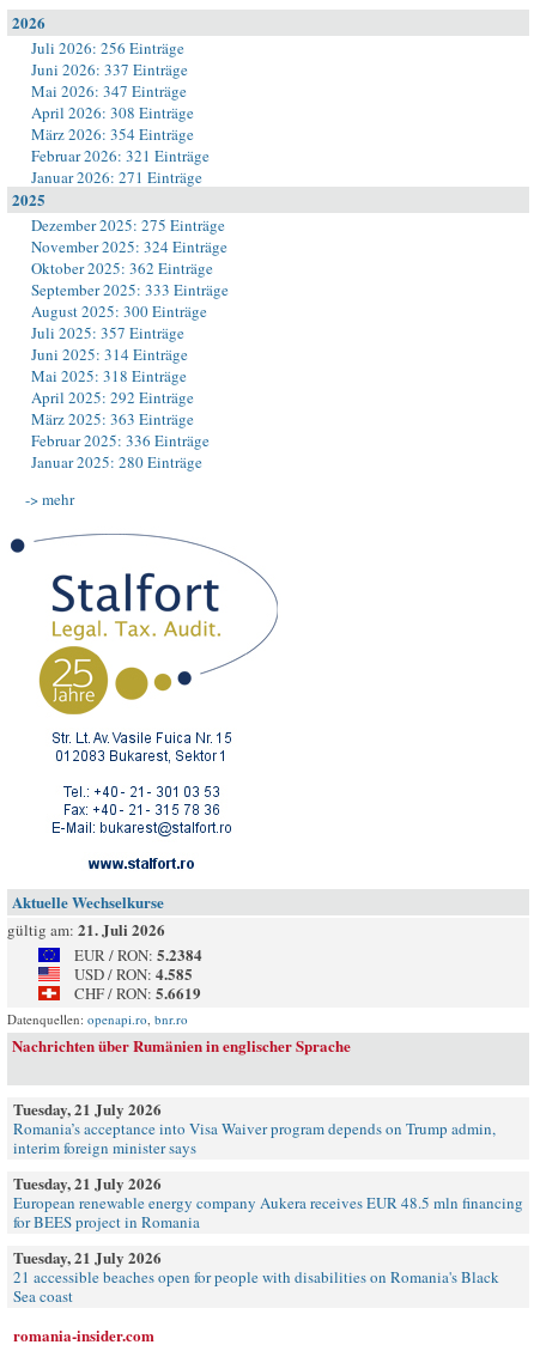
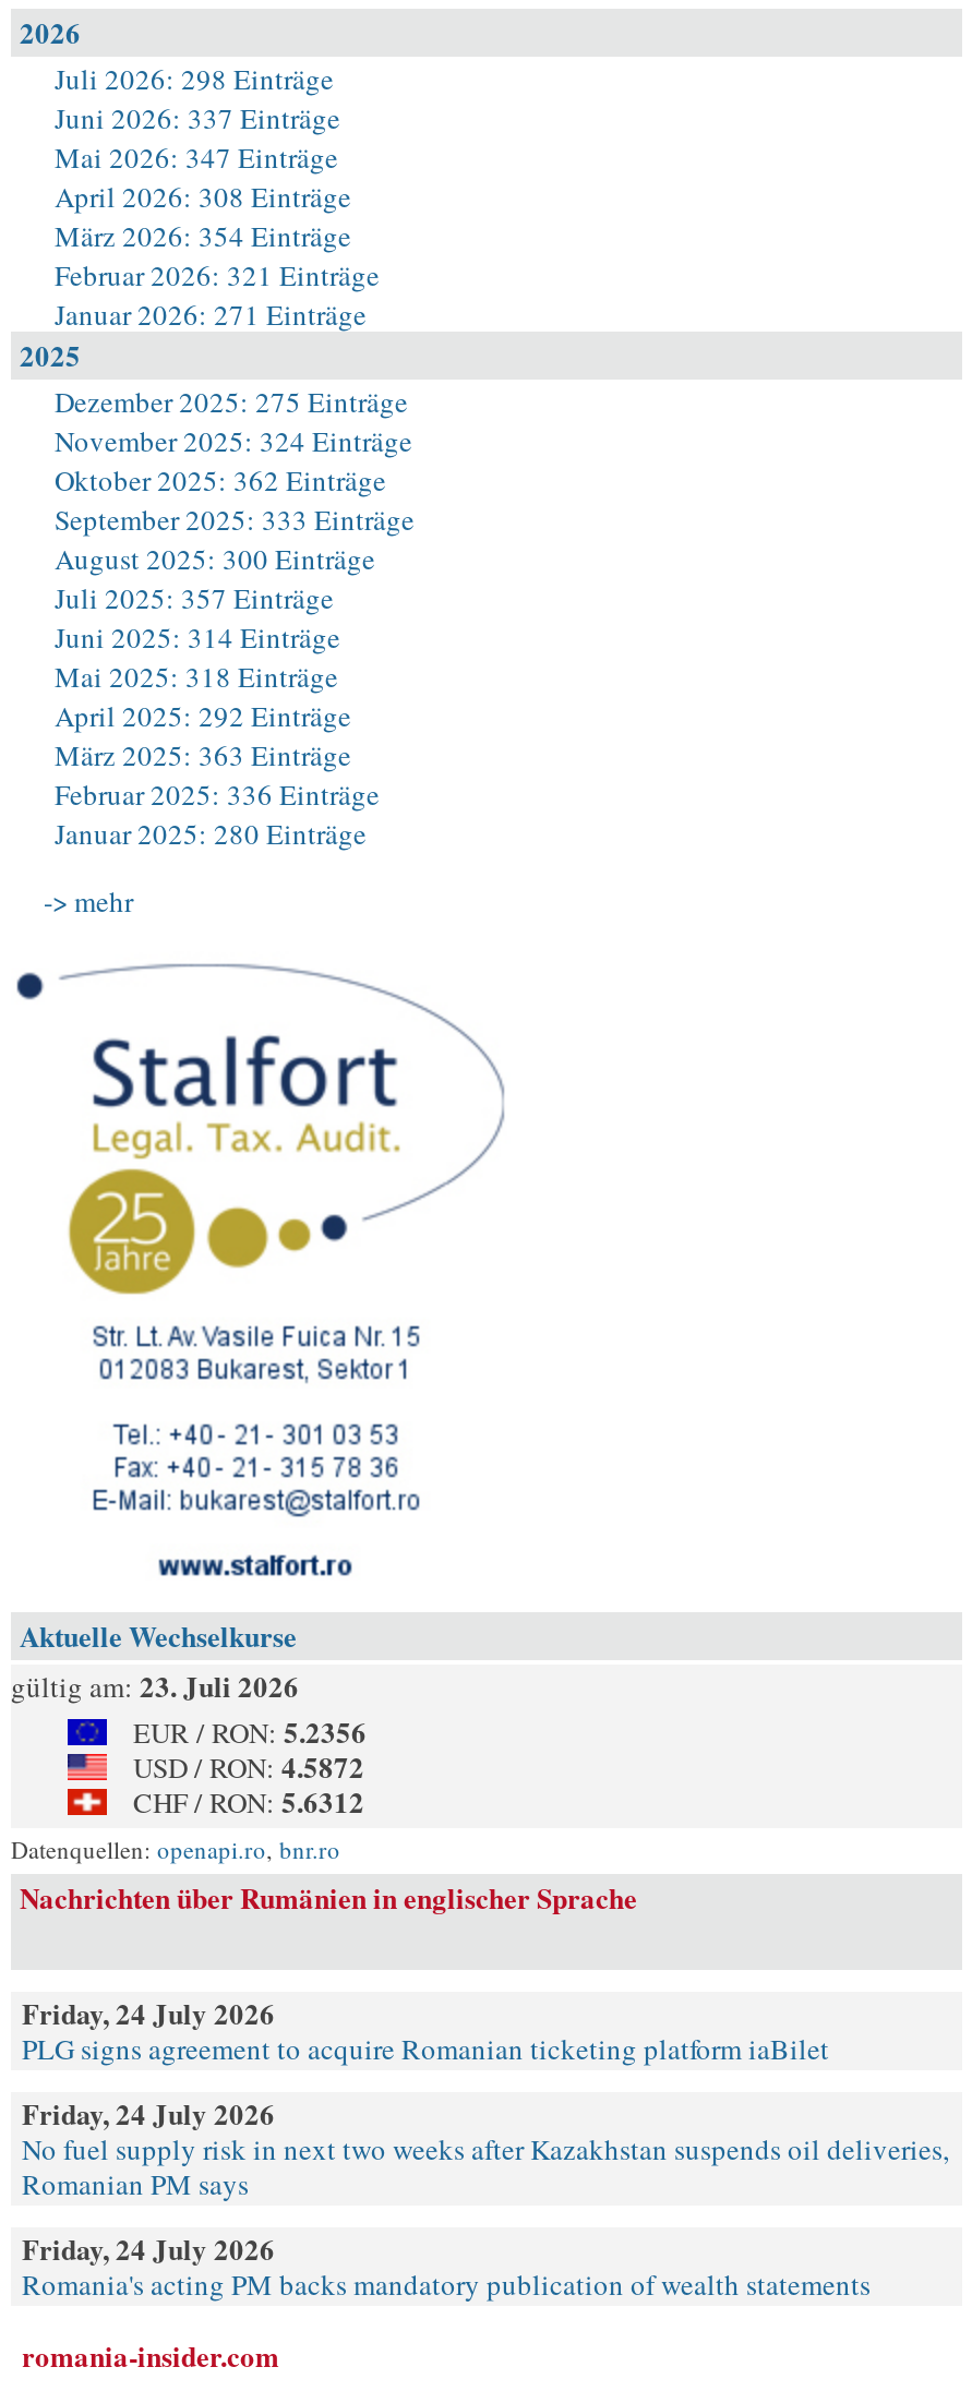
- Juli 2026: 256 Einträge
+ Juli 2026: 298 Einträge

- gültig am: 21. Juli 2026
+ gültig am: 23. Juli 2026

- EUR / RON: 5.2384
+ EUR / RON: 5.2356

- USD / RON: 4.585
+ USD / RON: 4.5872

- CHF / RON: 5.6619
+ CHF / RON: 5.6312

- Tuesday, 21 July 2026
- Romania’s acceptance into Visa Waiver program depends on Trump admin,
- interim foreign minister says
+ Friday, 24 July 2026
+ PLG signs agreement to acquire Romanian ticketing platform iaBilet

- Tuesday, 21 July 2026
- European renewable energy company Aukera receives EUR 48.5 mln financing
- for BEES project in Romania
+ Friday, 24 July 2026
+ No fuel supply risk in next two weeks after Kazakhstan suspends oil deliveries,
+ Romanian PM says

- Tuesday, 21 July 2026
- 21 accessible beaches open for people with disabilities on Romania's Black
- Sea coast
+ Friday, 24 July 2026
+ Romania's acting PM backs mandatory publication of wealth statements
